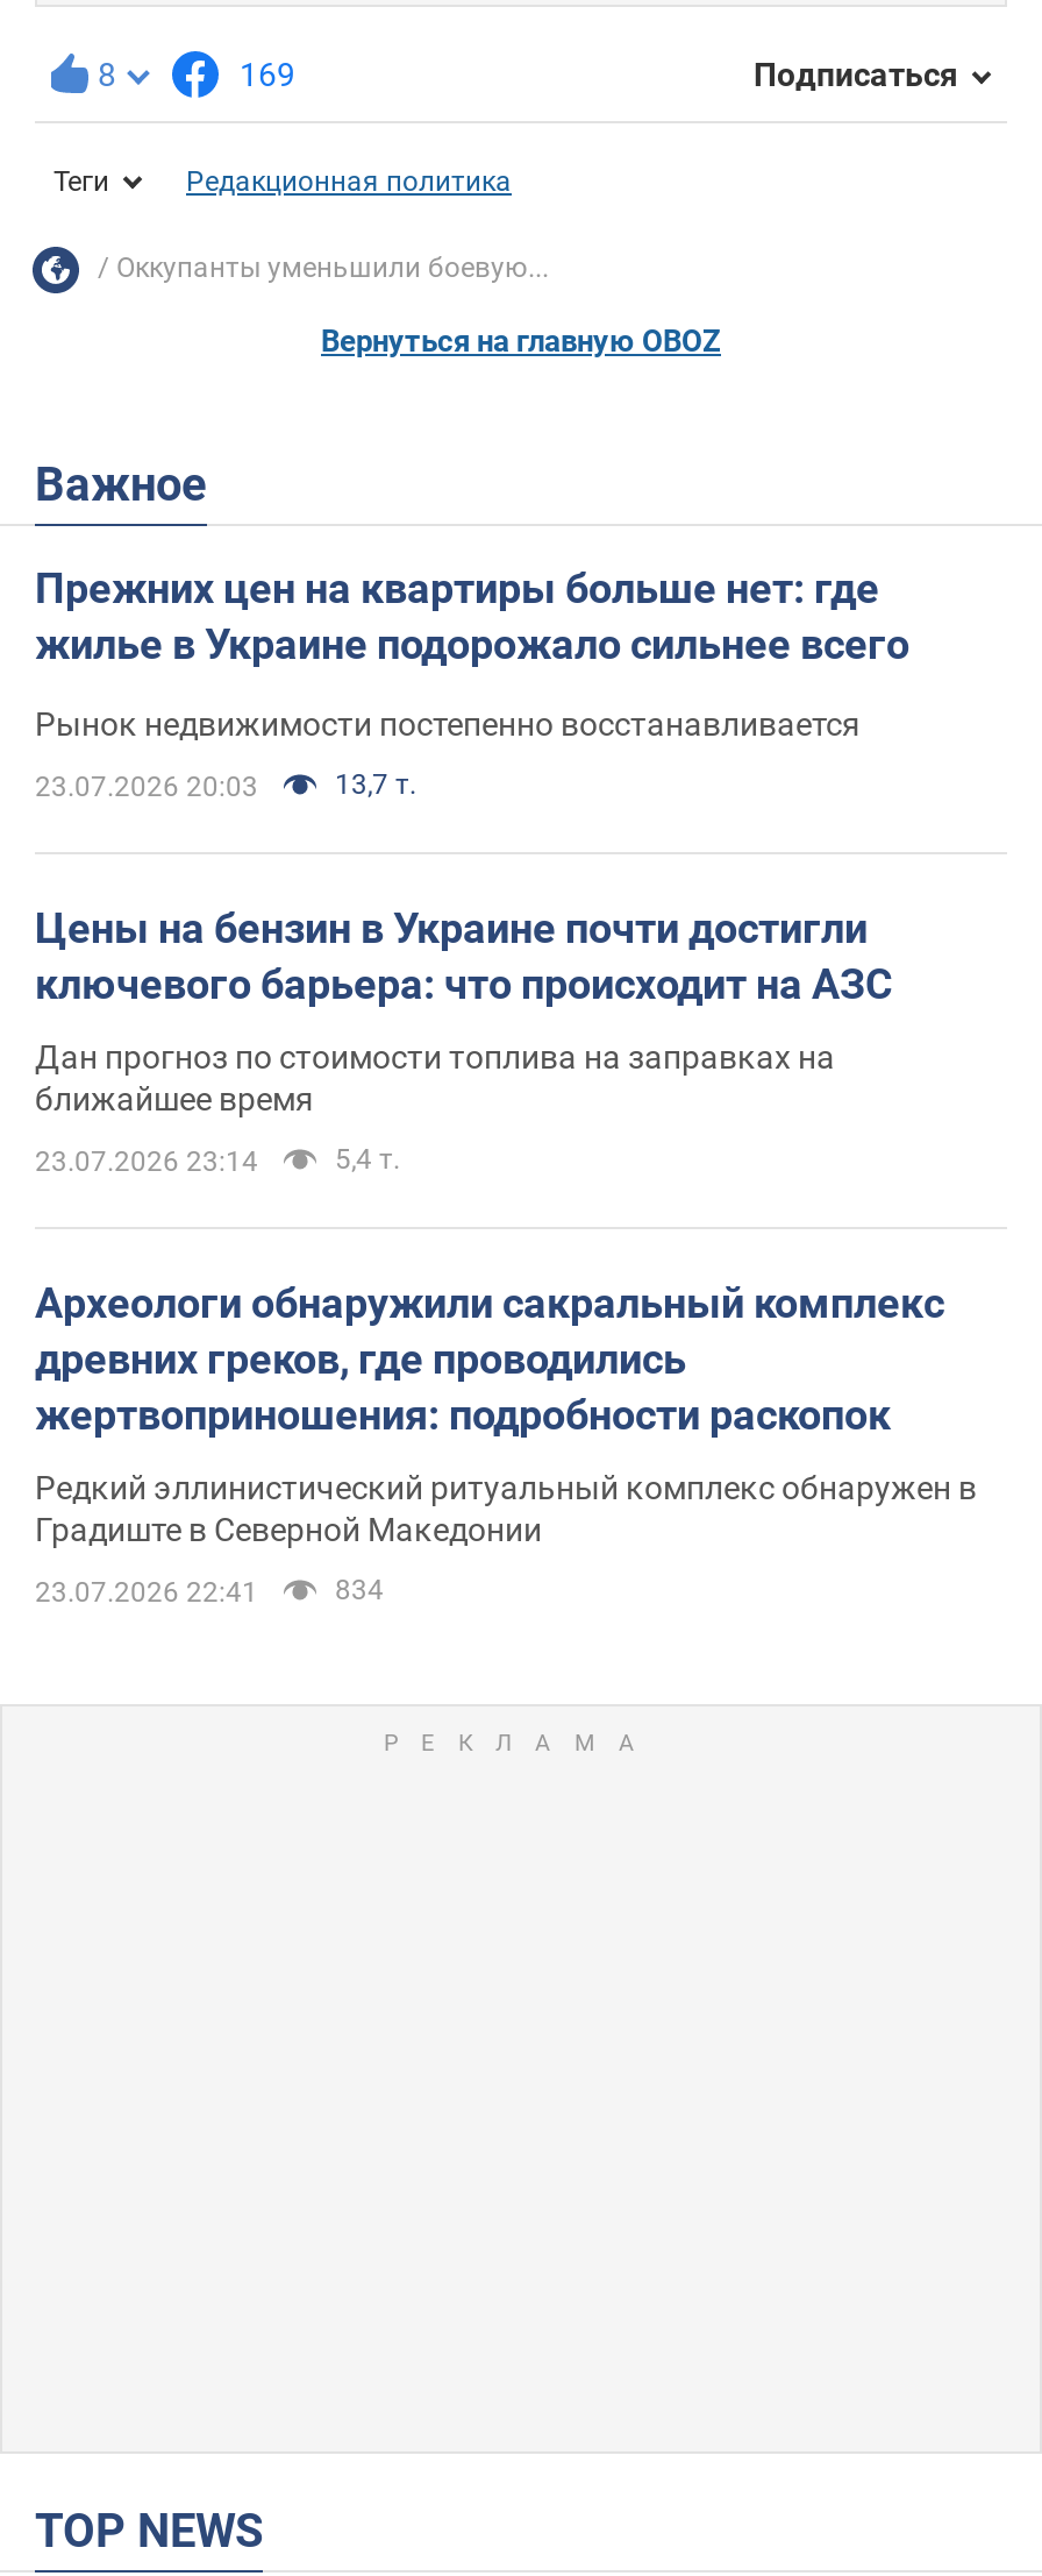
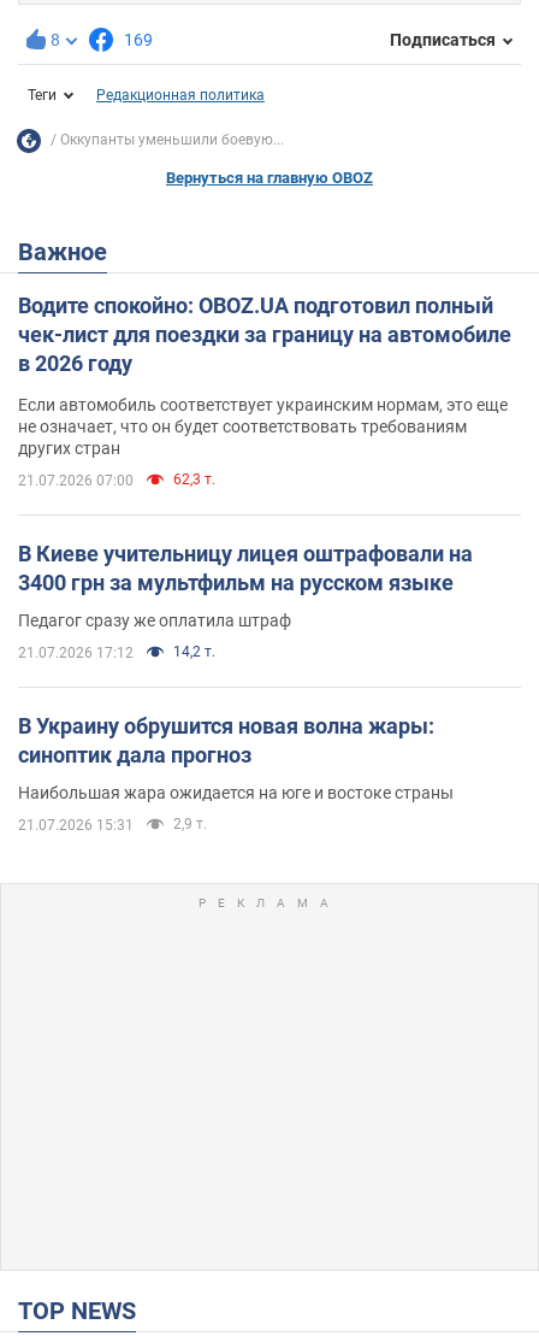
- Прежних цен на квартиры больше нет: где
- жилье в Украине подорожало сильнее всего
+ Водите спокойно: OBOZ.UA подготовил полный
+ чек-лист для поездки за границу на автомобиле
+ в 2026 году

- Рынок недвижимости постепенно восстанавливается
+ Если автомобиль соответствует украинским нормам, это еще
+ не означает, что он будет соответствовать требованиям
+ других стран

- 23.07.2026 20:03
- 13,7 т.
+ 21.07.2026 07:00
+ 62,3 т.

- Цены на бензин в Украине почти достигли
- ключевого барьера: что происходит на АЗС
+ В Киеве учительницу лицея оштрафовали на
+ 3400 грн за мультфильм на русском языке

- Дан прогноз по стоимости топлива на заправках на
- ближайшее время
+ Педагог сразу же оплатила штраф

- 23.07.2026 23:14
- 5,4 т.
+ 21.07.2026 17:12
+ 14,2 т.

- Археологи обнаружили сакральный комплекс
- древних греков, где проводились
- жертвоприношения: подробности раскопок
+ В Украину обрушится новая волна жары:
+ синоптик дала прогноз

- Редкий эллинистический ритуальный комплекс обнаружен в
- Градиште в Северной Македонии
+ Наибольшая жара ожидается на юге и востоке страны

- 23.07.2026 22:41
- 834
+ 21.07.2026 15:31
+ 2,9 т.
